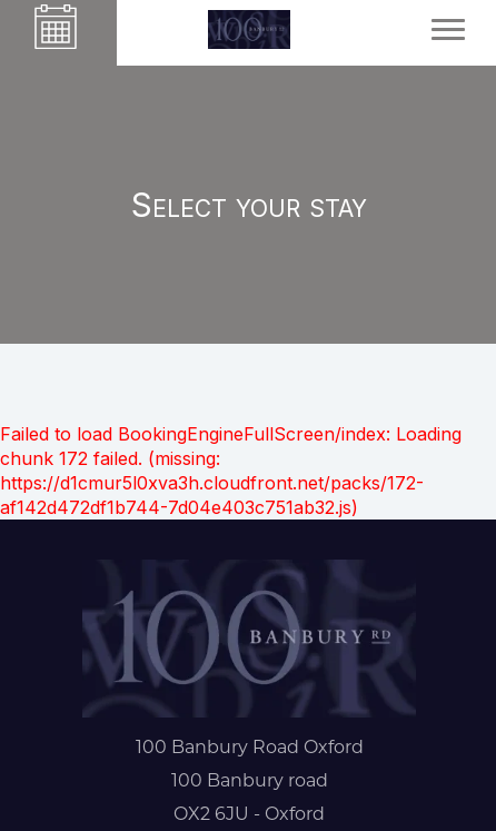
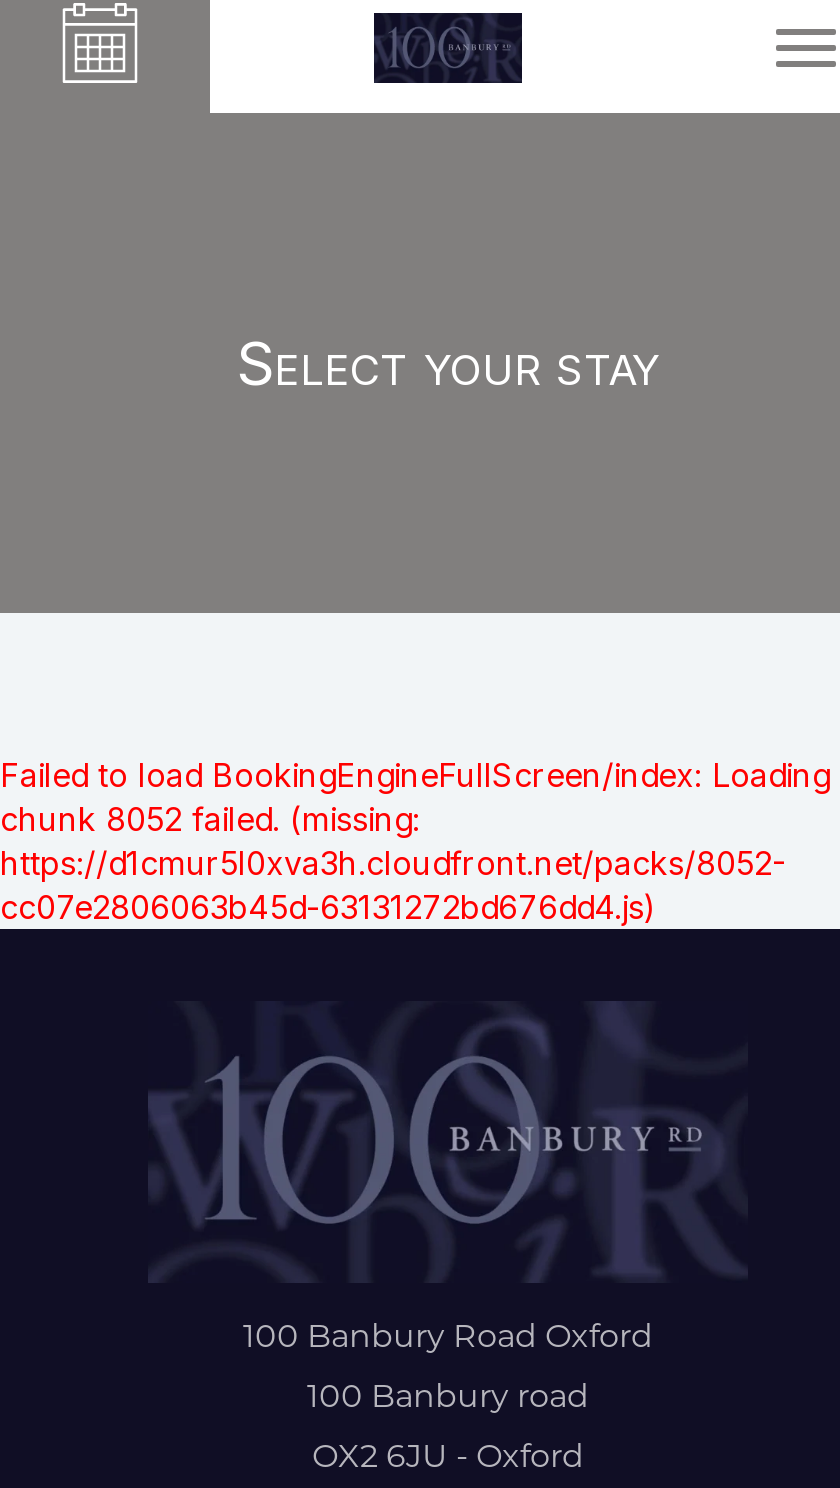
- chunk 172 failed. (missing:
- https://d1cmur5l0xva3h.cloudfront.net/packs/172-
- af142d472df1b744-7d04e403c751ab32.js)
+ chunk 8052 failed. (missing:
+ https://d1cmur5l0xva3h.cloudfront.net/packs/8052-
+ cc07e2806063b45d-63131272bd676dd4.js)
